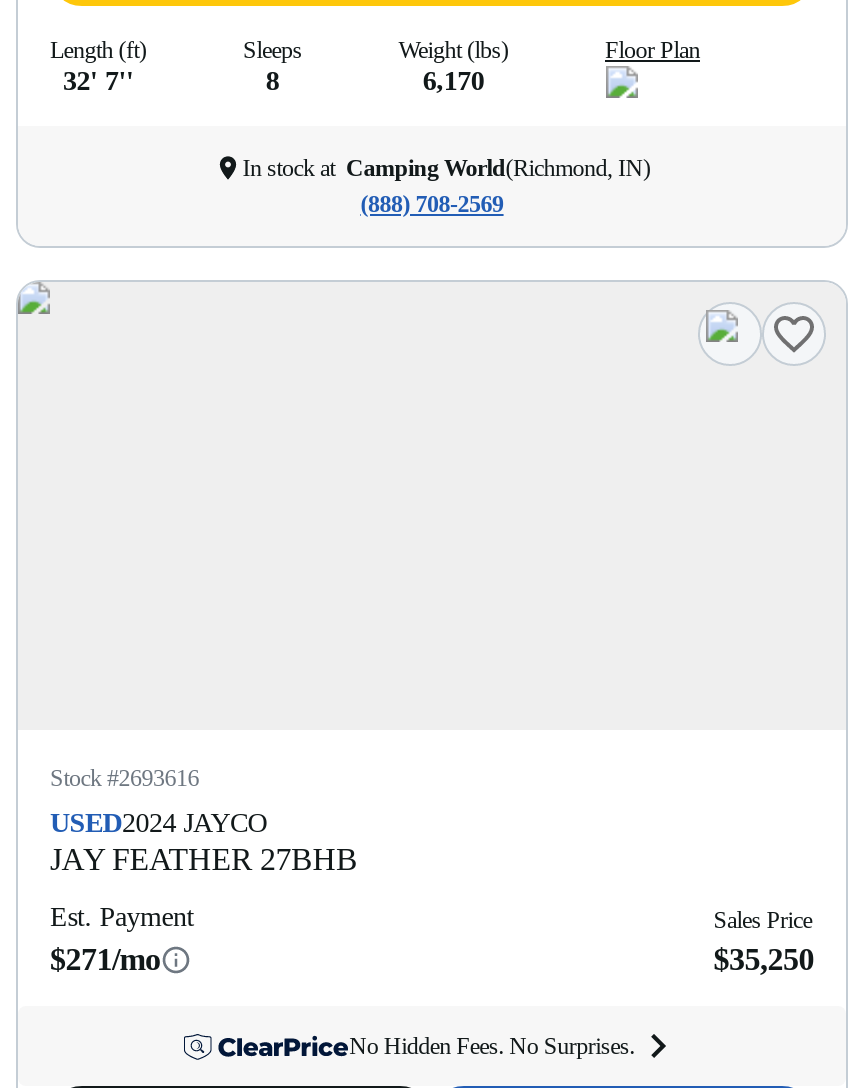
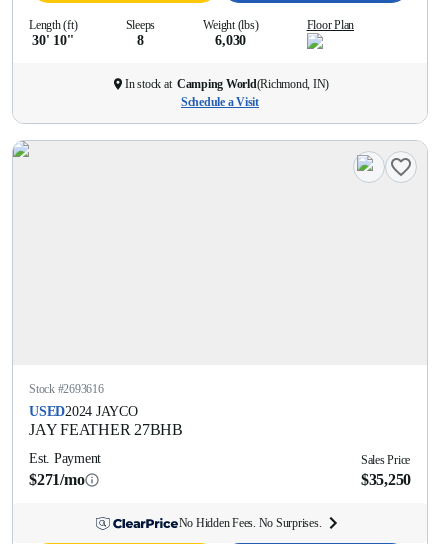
- 32' 7''
+ 30' 10''

- 6,170
+ 6,030

- (888) 708-2569
+ Schedule a Visit
